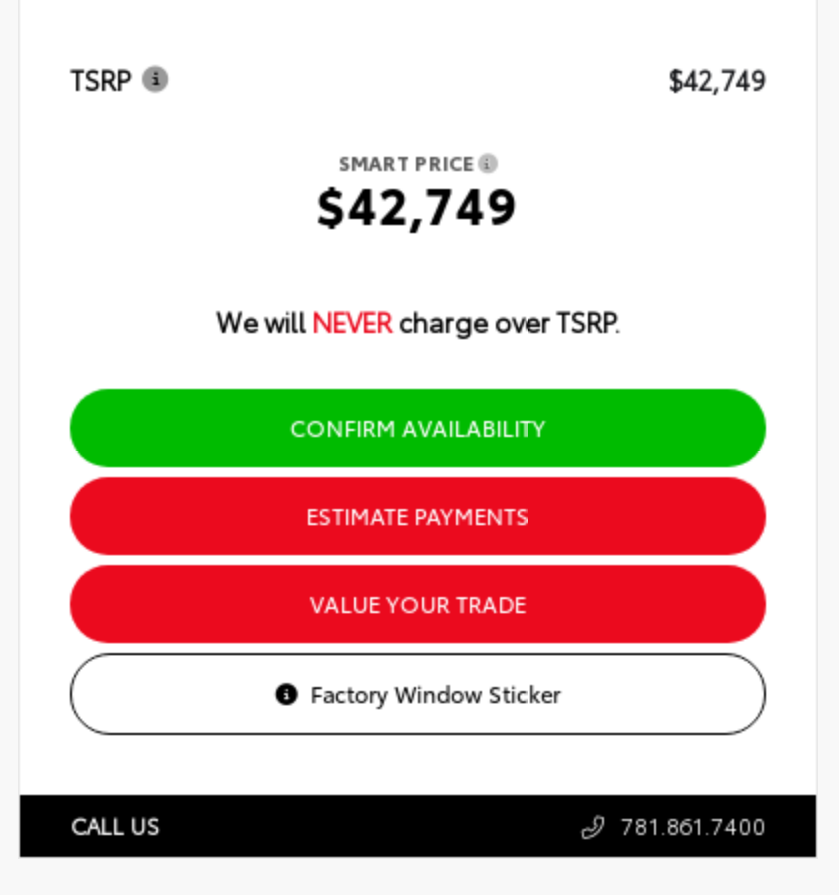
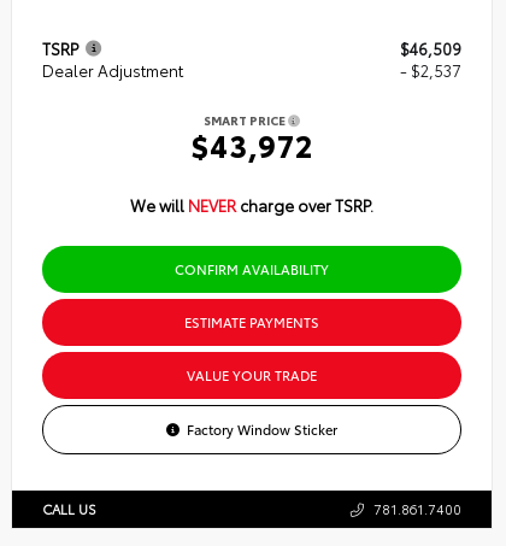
- $42,749
+ $46,509
+ Dealer Adjustment
+ - $2,537

- $42,749
+ $43,972
